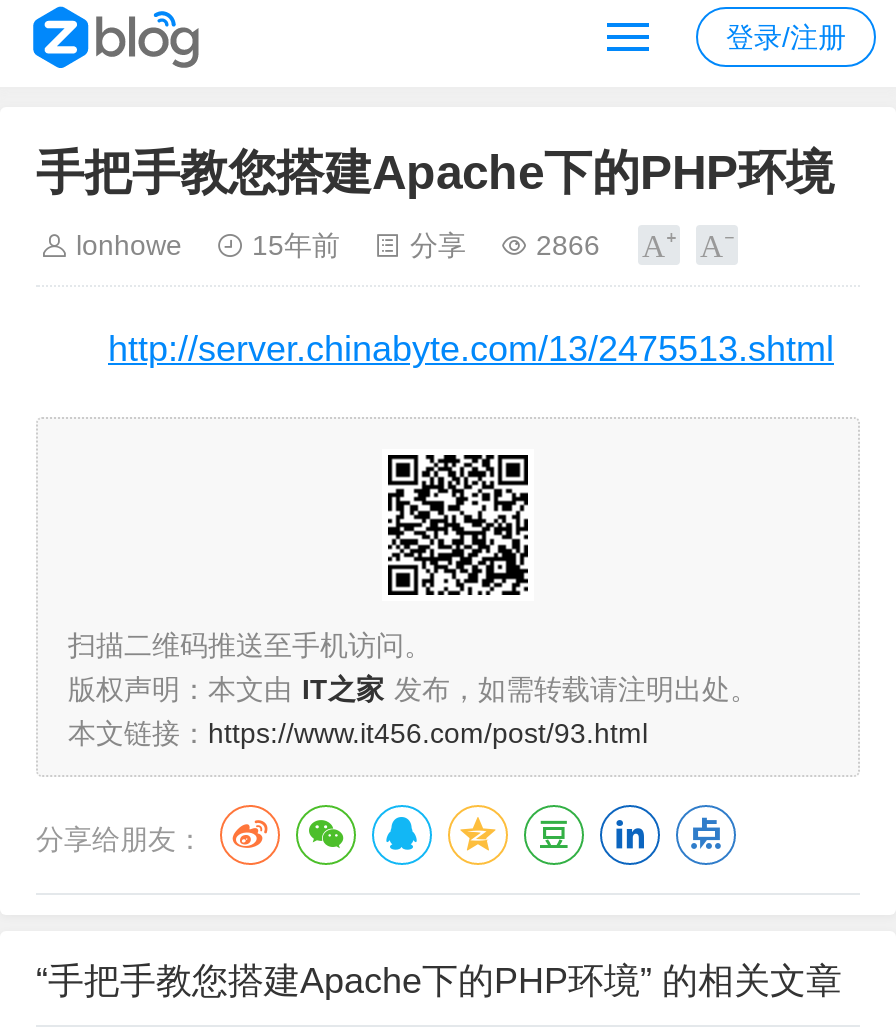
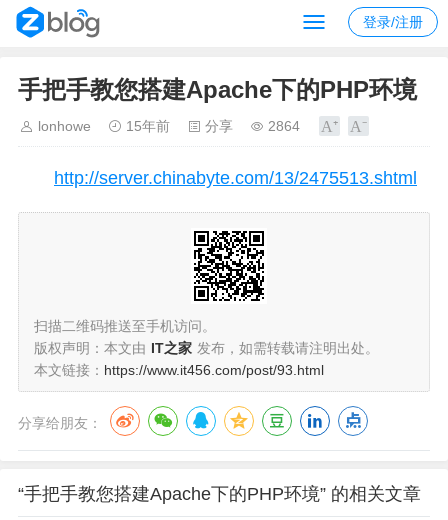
- 2866
+ 2864
